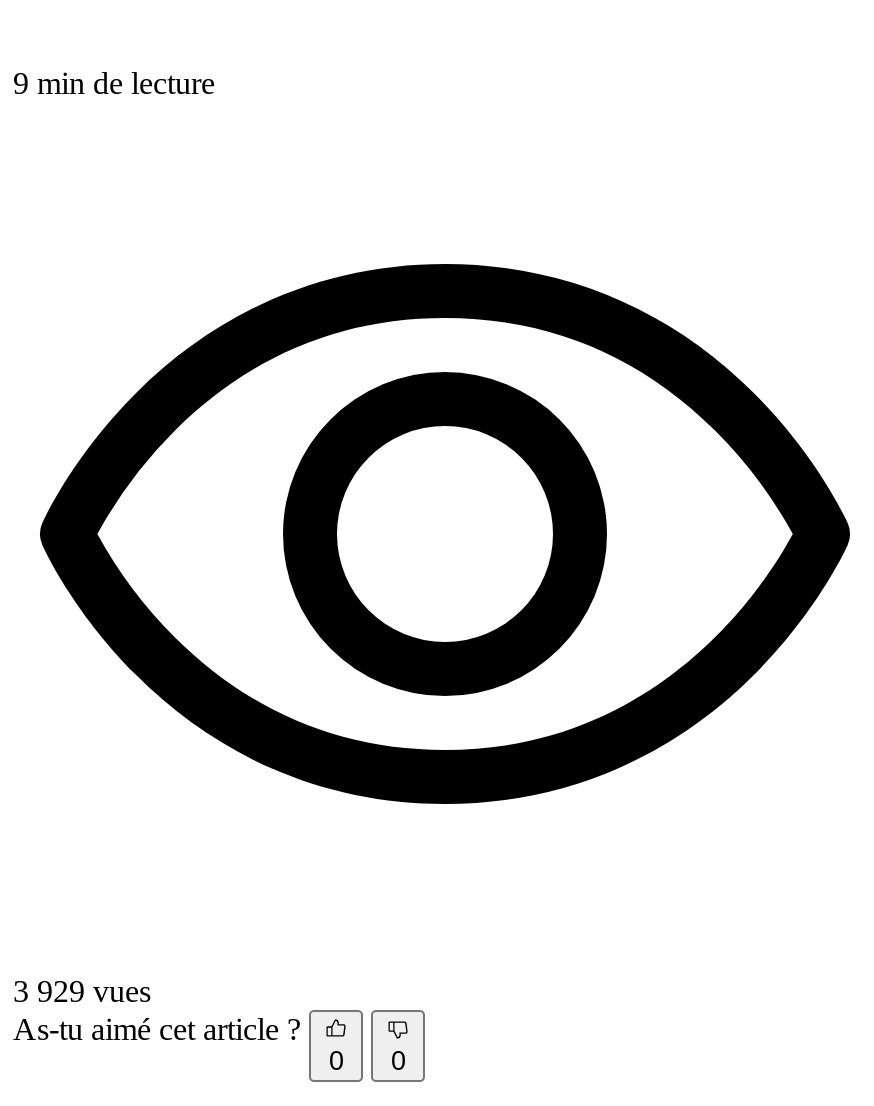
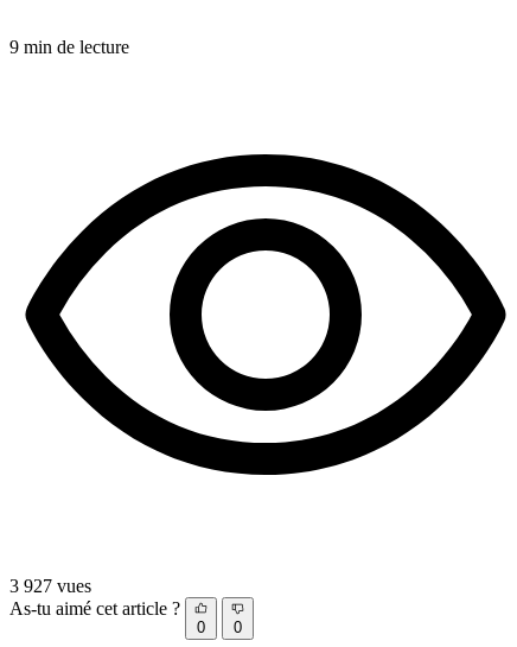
- 3 929 vues
+ 3 927 vues
